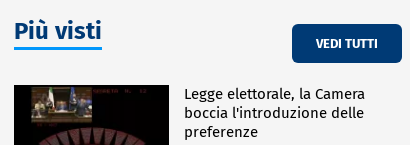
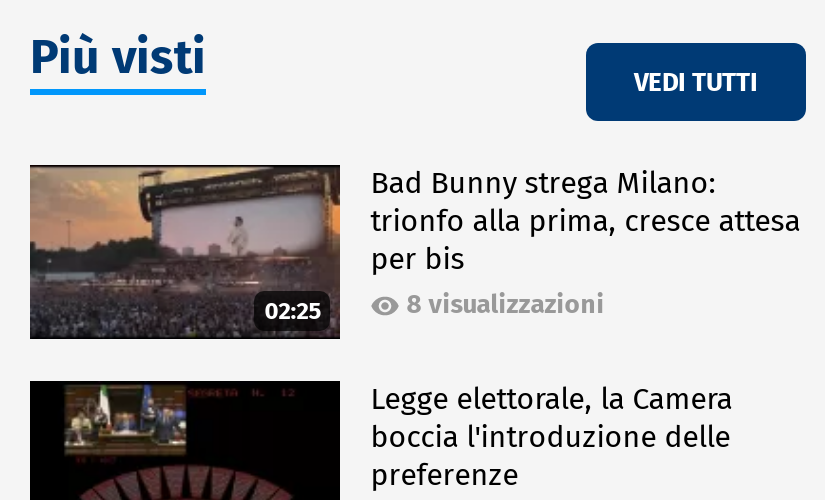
+ [image]
+ 02:25

+ Bad Bunny strega Milano:
+ trionfo alla prima, cresce attesa
+ per bis
+ 8 visualizzazioni
